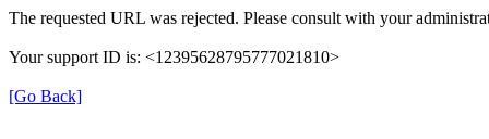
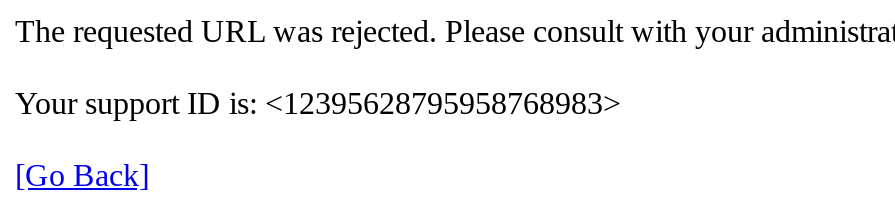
- Your support ID is: <12395628795777021810>
+ Your support ID is: <12395628795958768983>
